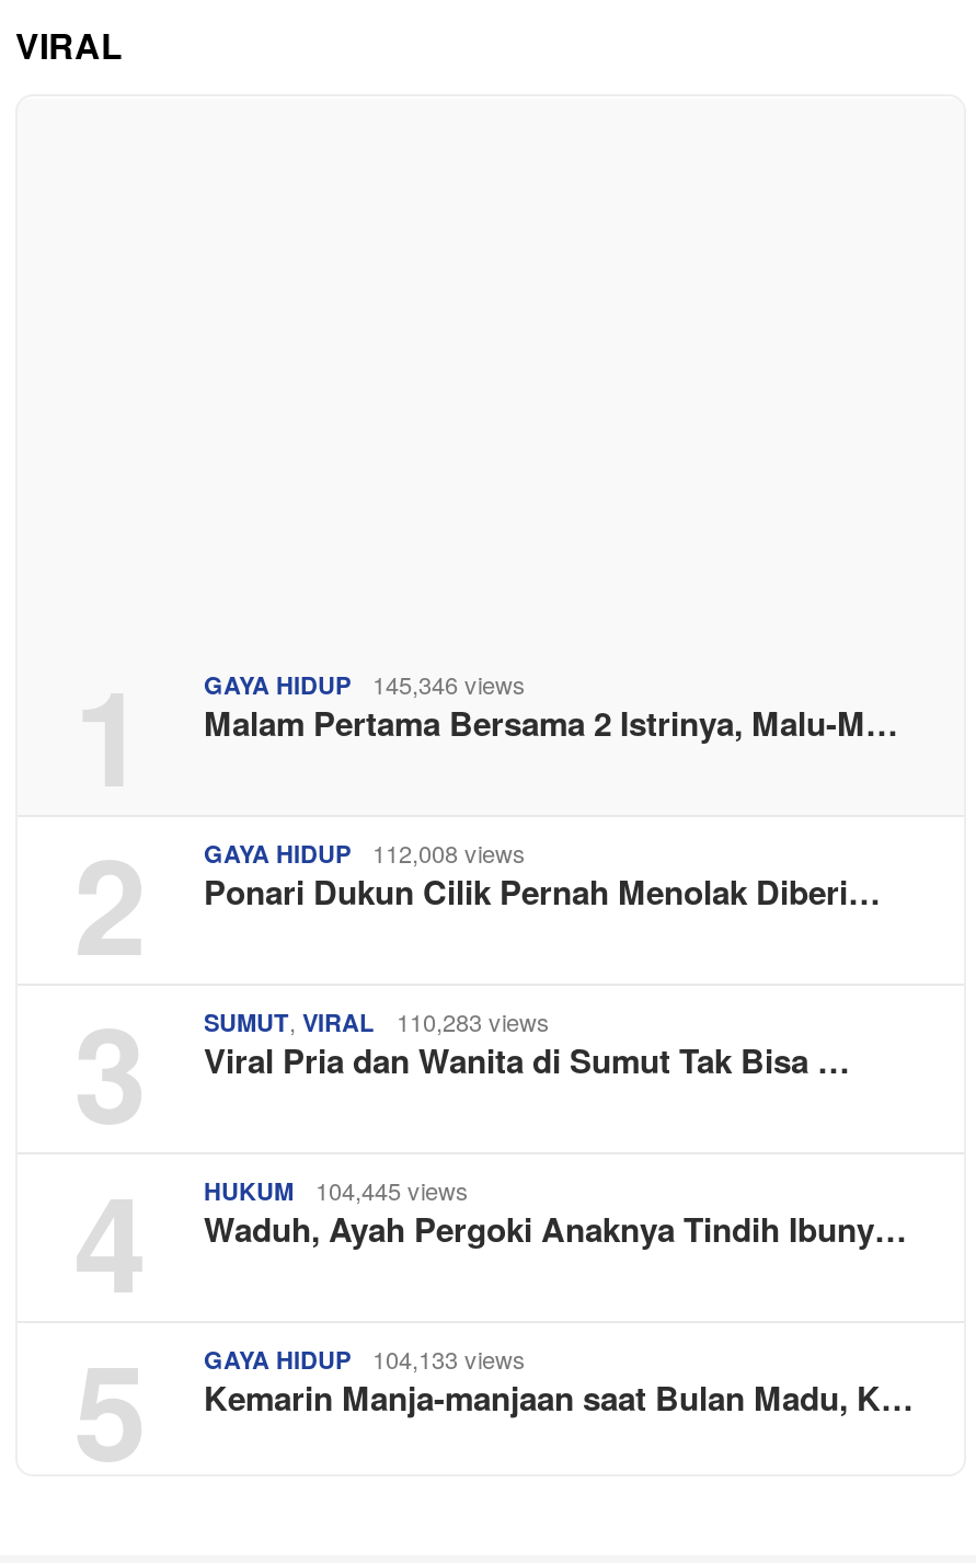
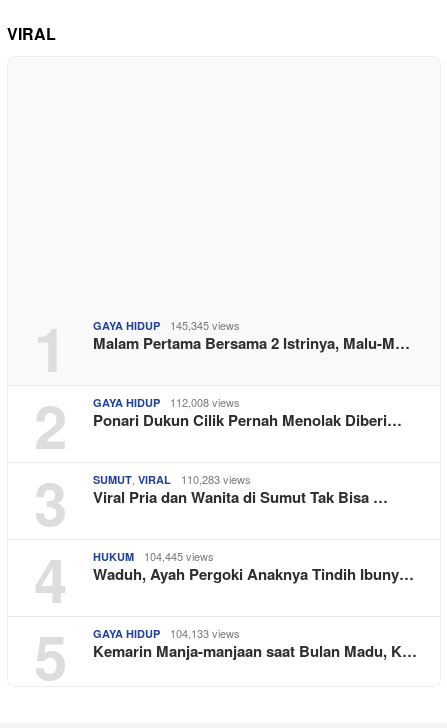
- GAYA HIDUP 145,346 views
+ GAYA HIDUP 145,345 views
